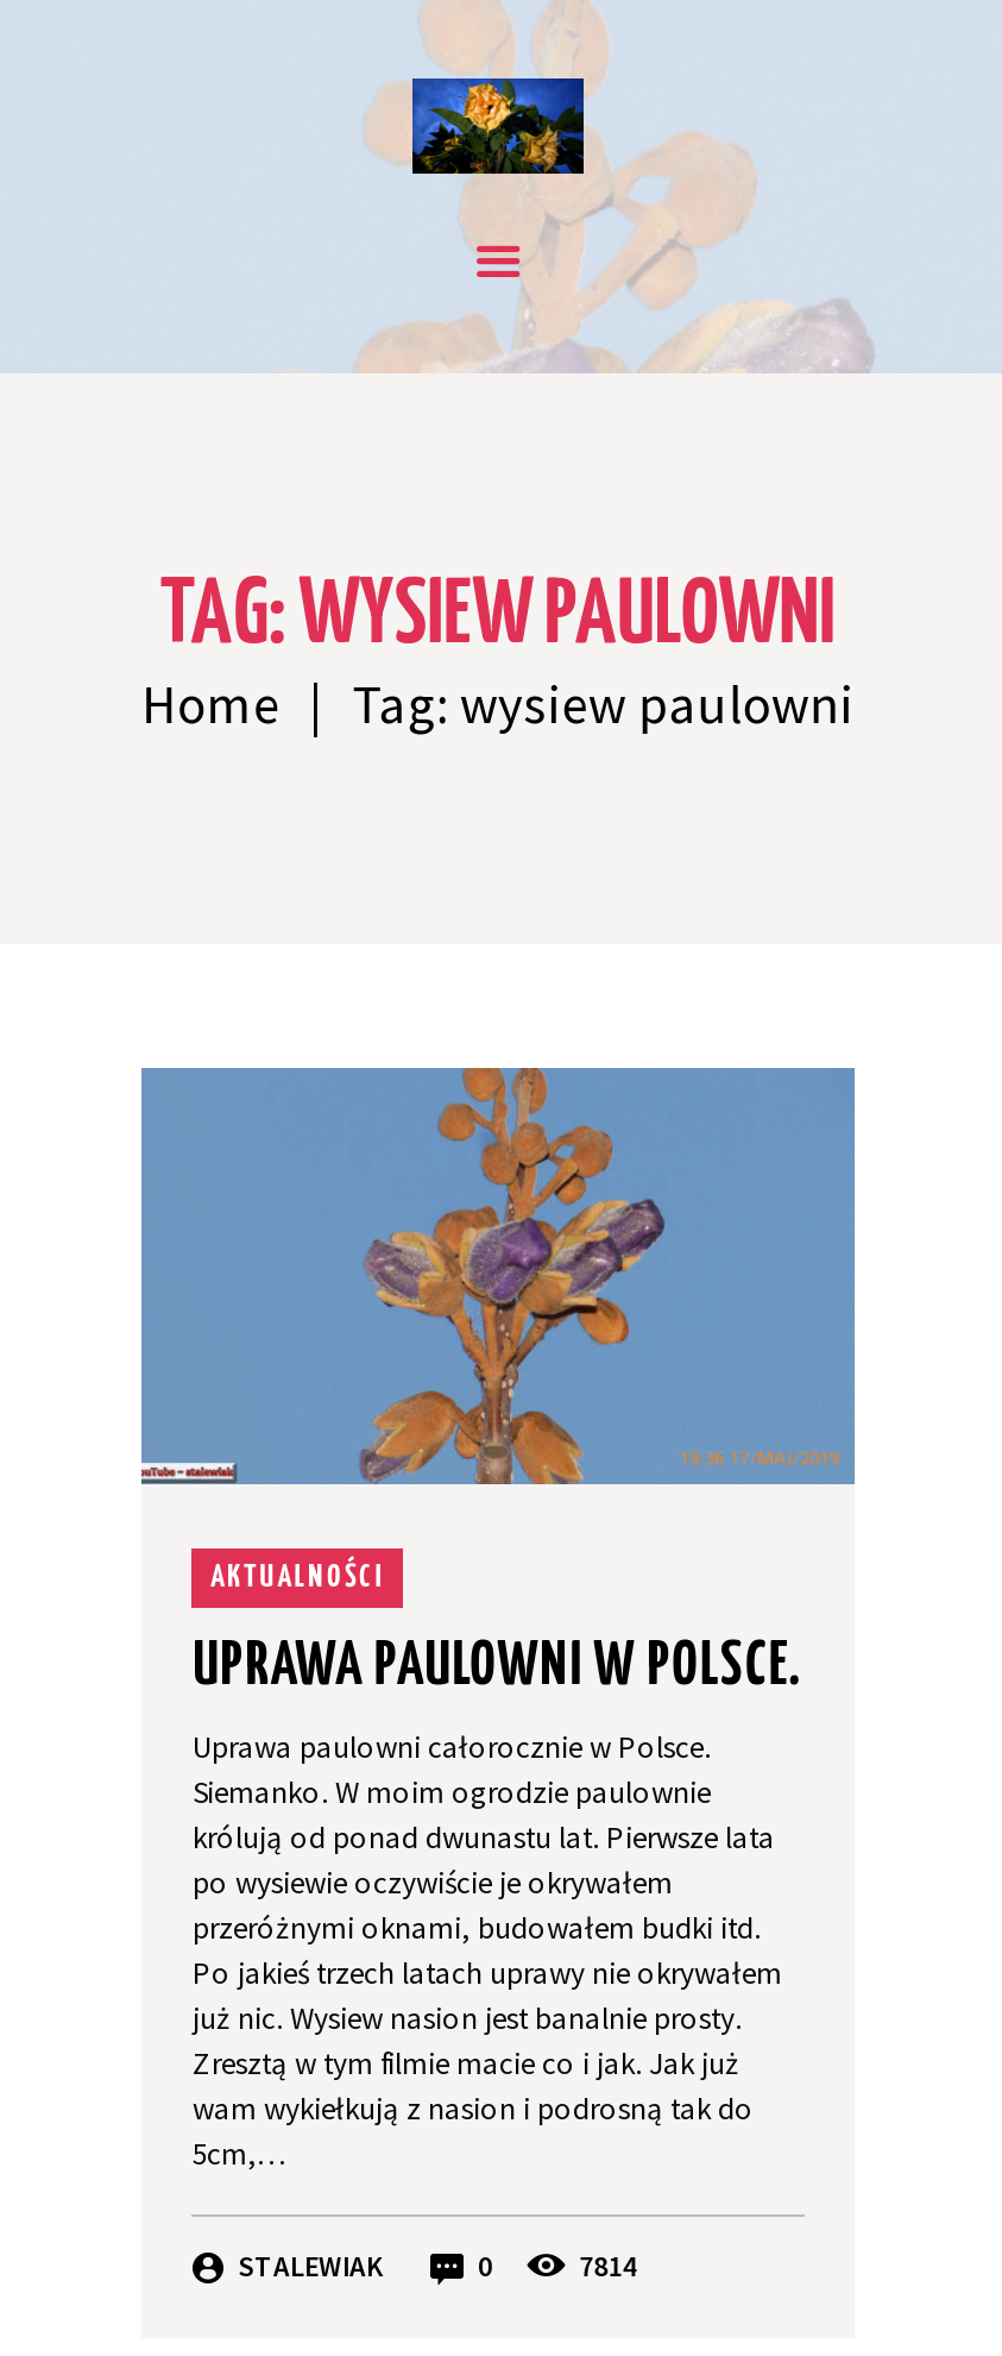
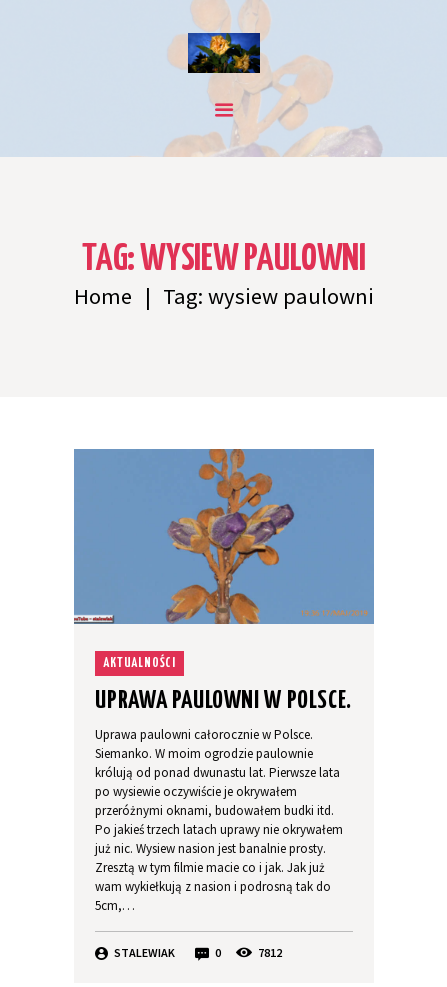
- 7814
+ 7812
